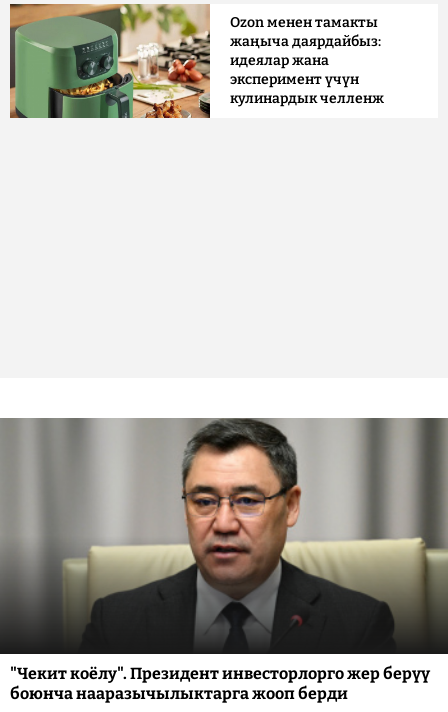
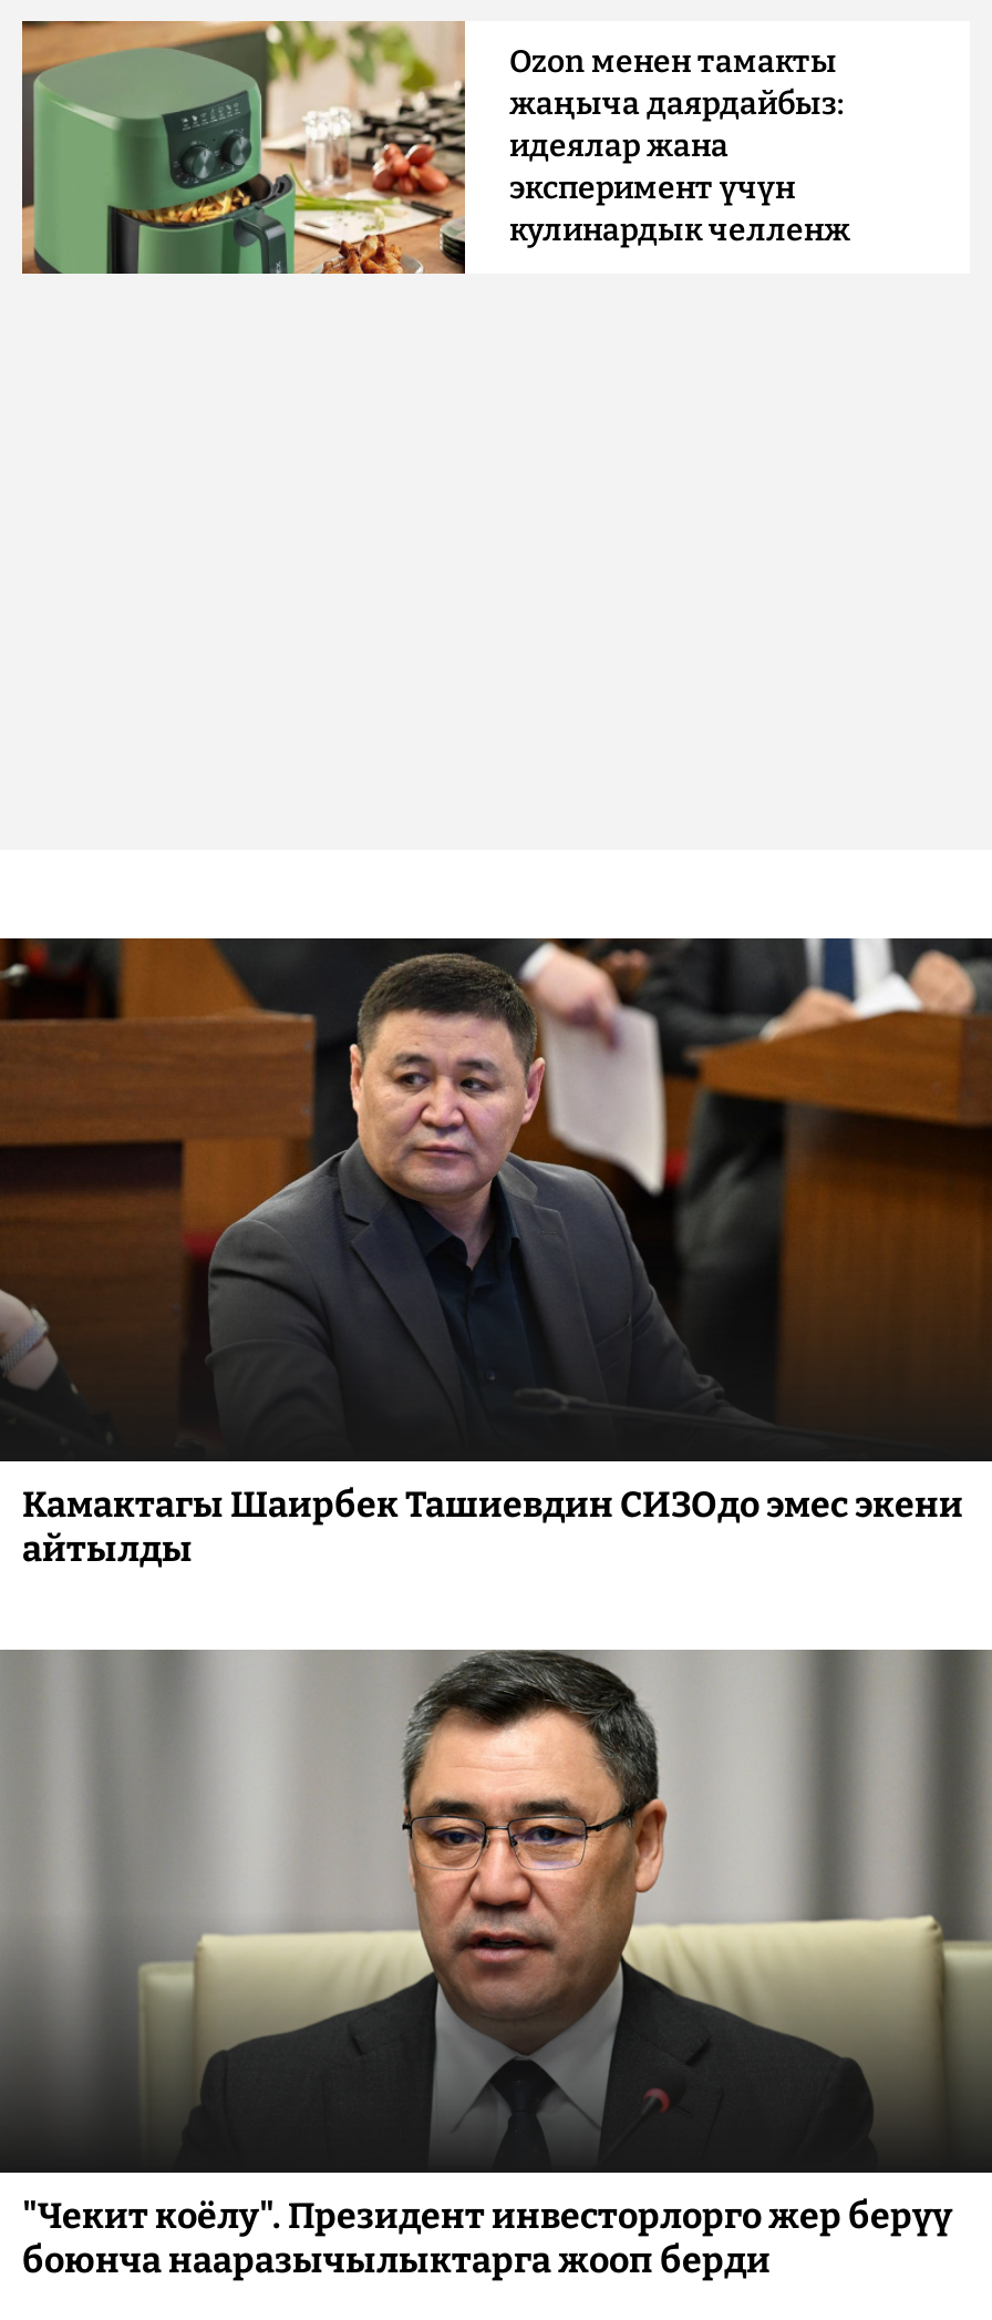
+ [image]
+ Камактагы Шаирбек Ташиевдин СИЗОдо эмес экени
+ айтылды
